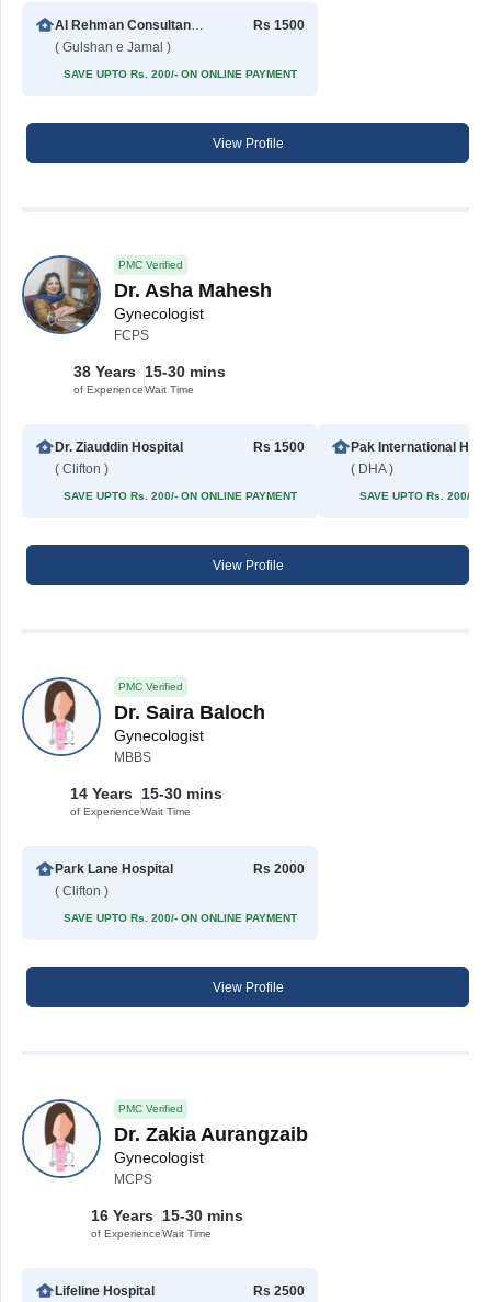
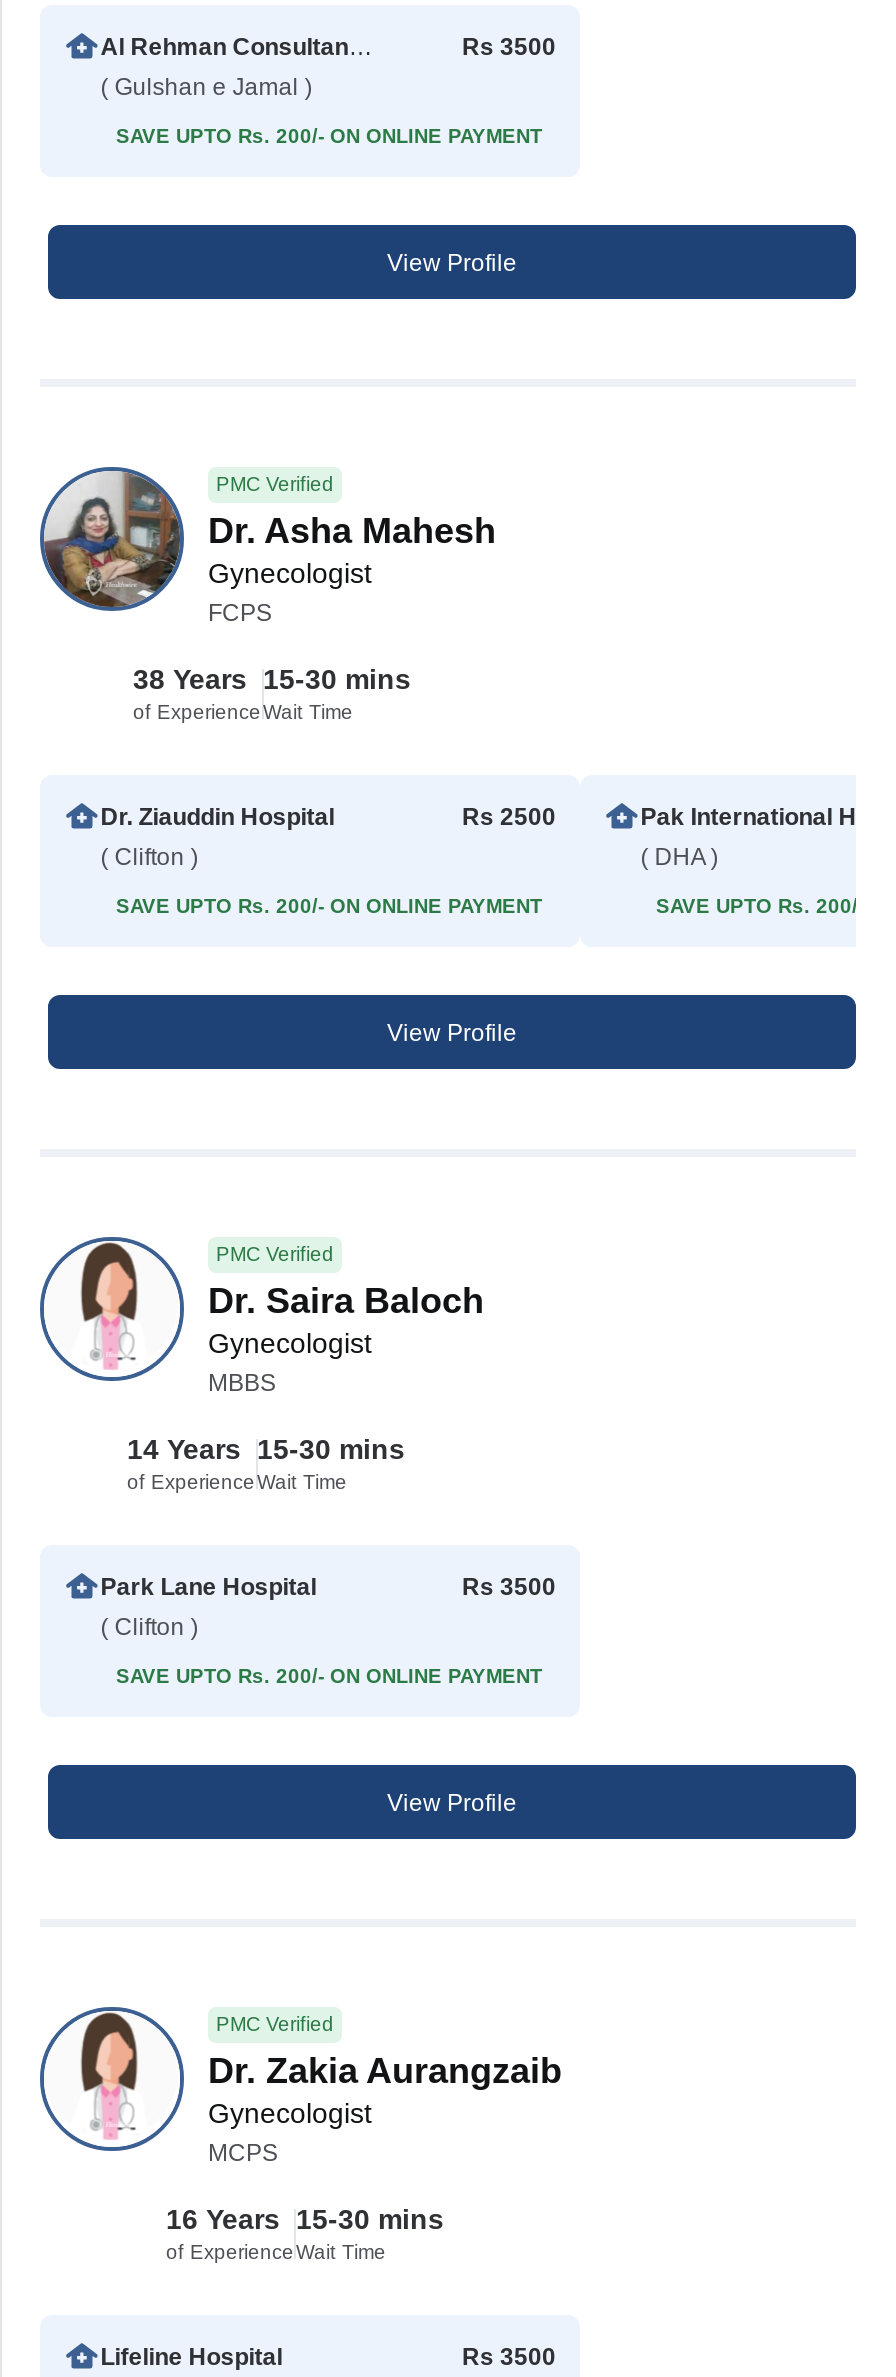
- Rs 1500
+ Rs 3500

- Rs 1500
+ Rs 2500

- Rs 2000
+ Rs 3500

- Rs 2500
+ Rs 3500
